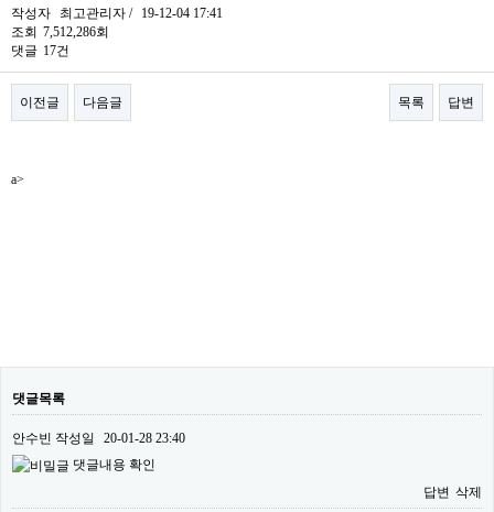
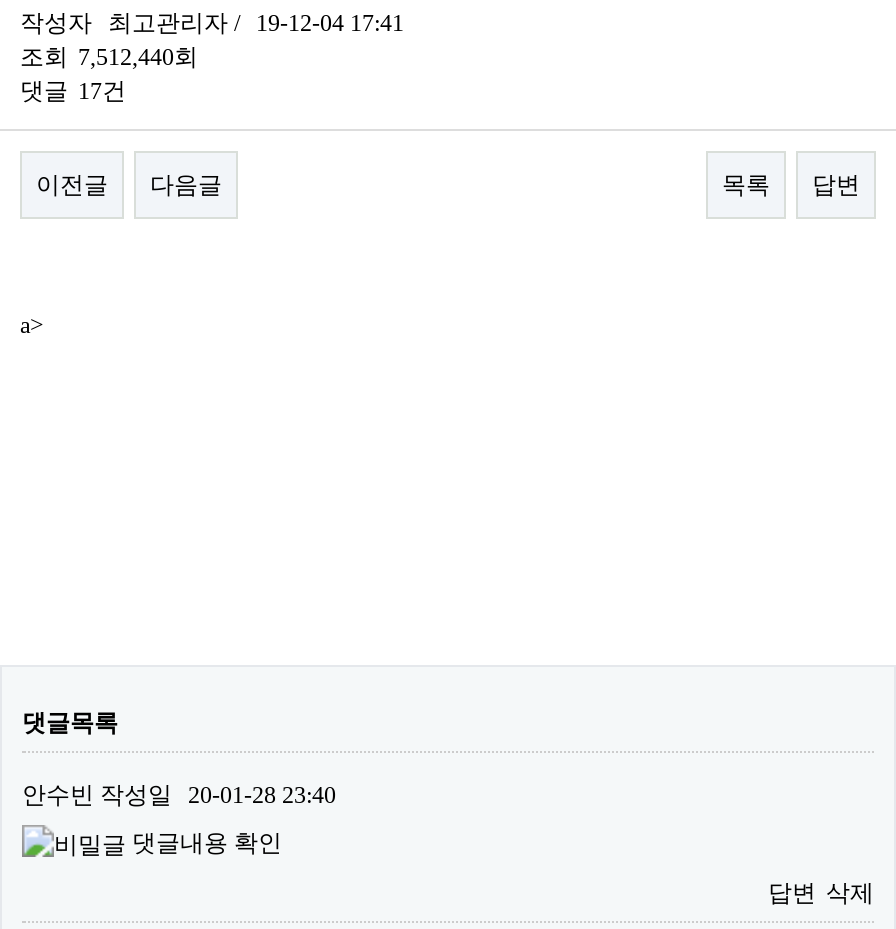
- 조회 7,512,286회
+ 조회 7,512,440회
